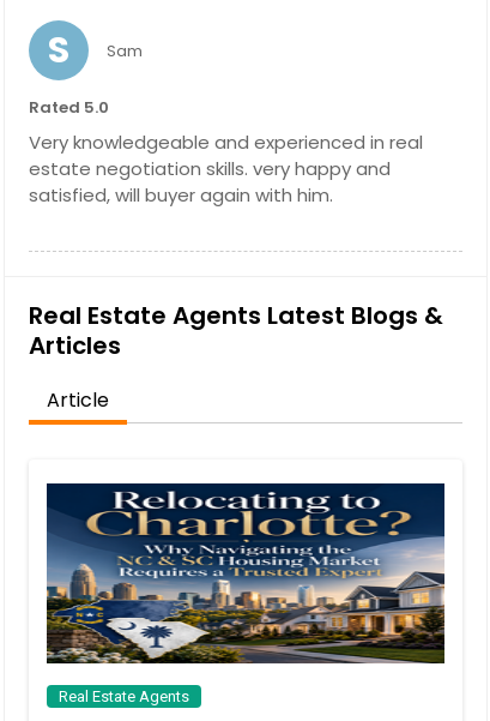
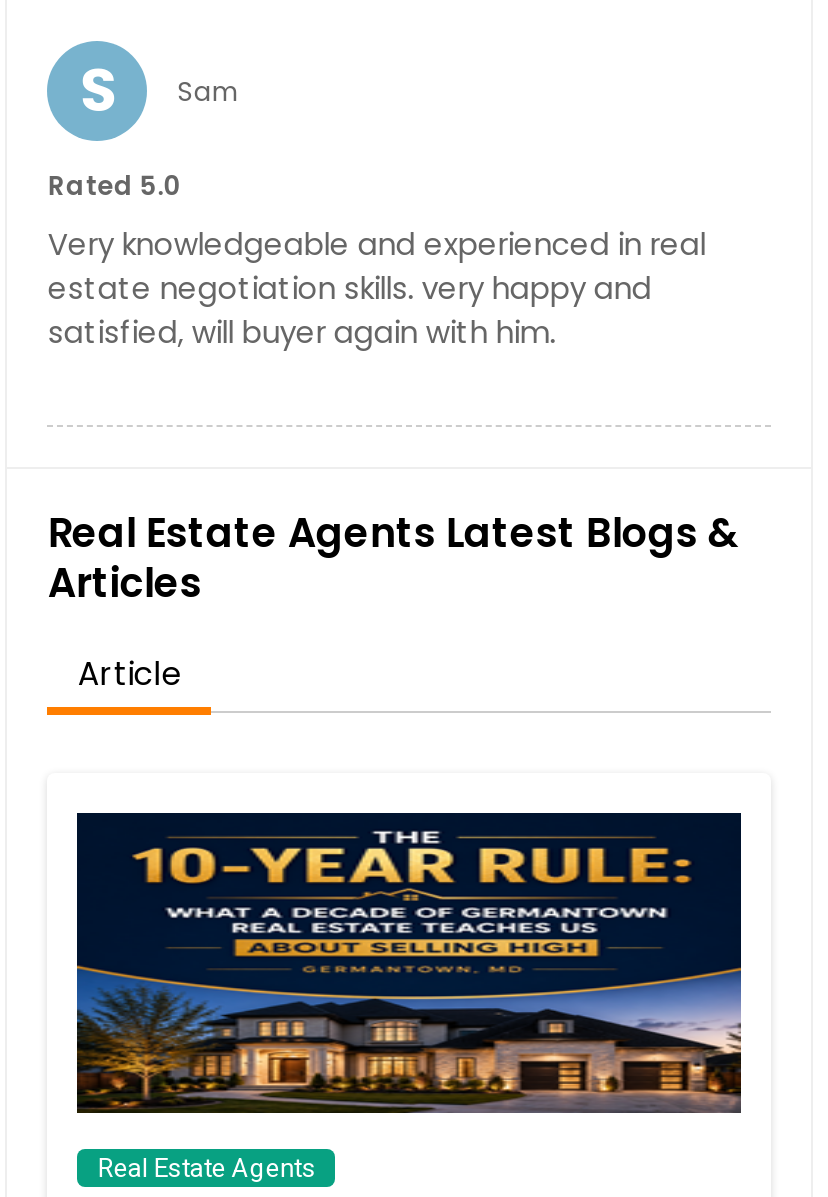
- [image]
+ [image]
